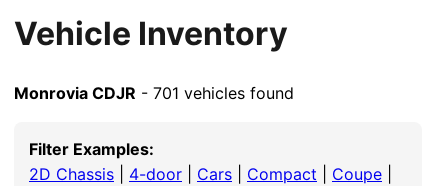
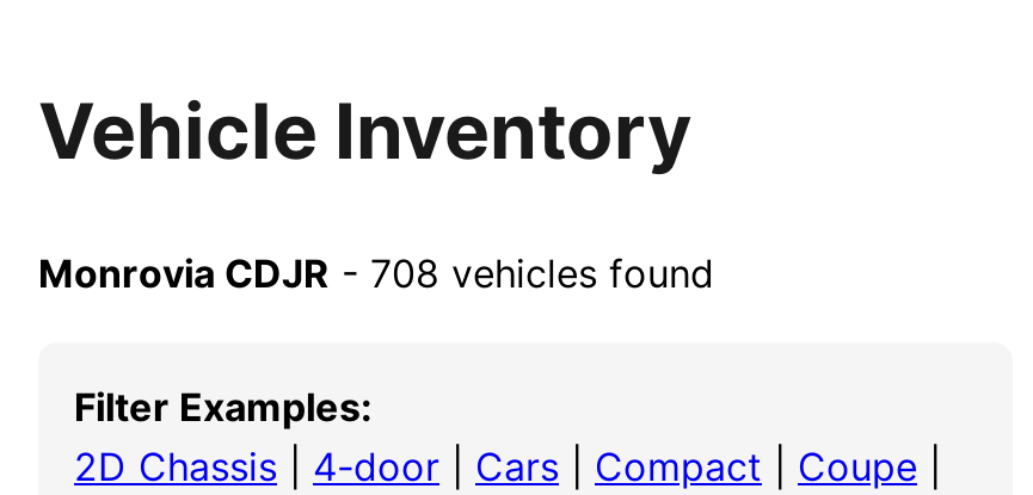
- Monrovia CDJR - 701 vehicles found
+ Monrovia CDJR - 708 vehicles found
